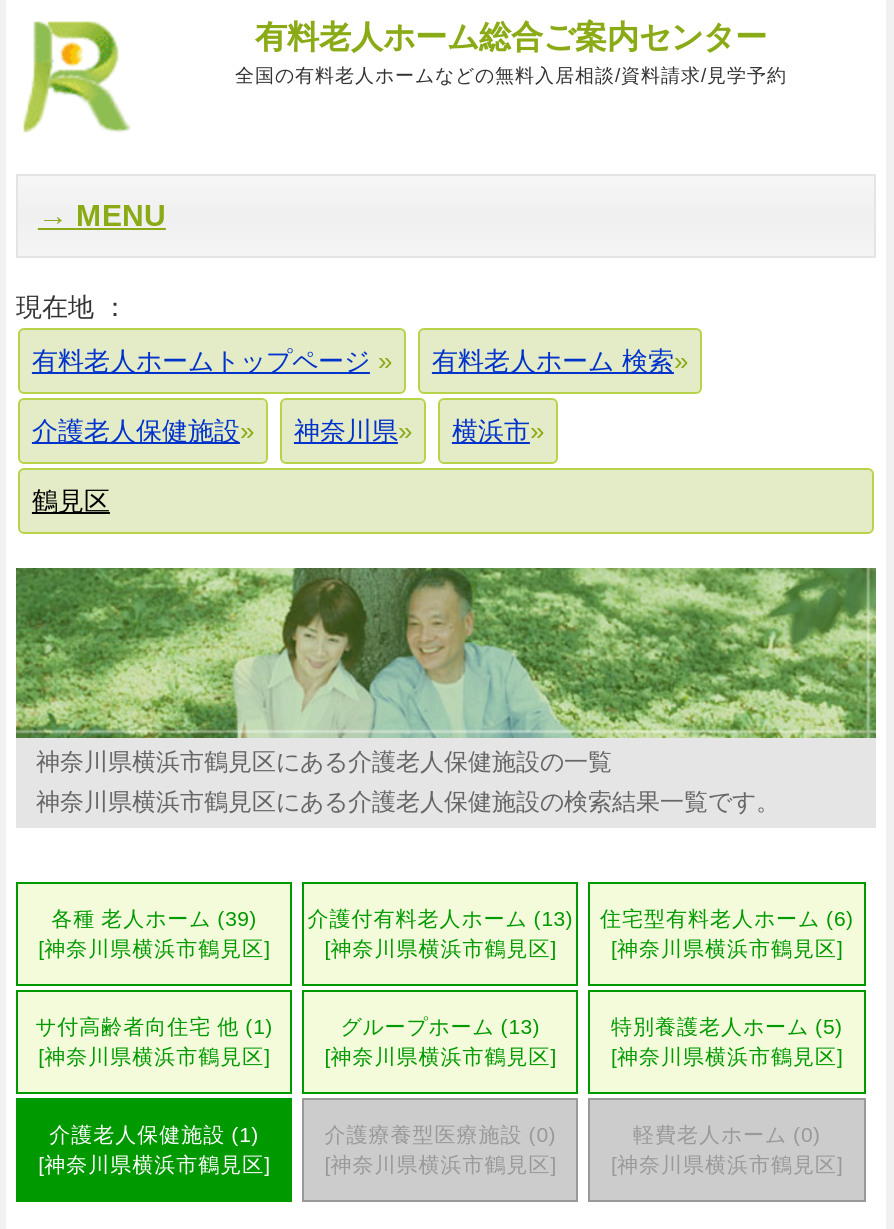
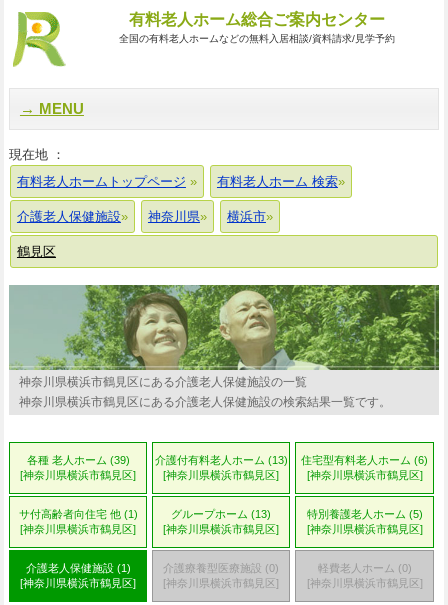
- [image]
+ [image]
